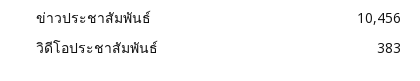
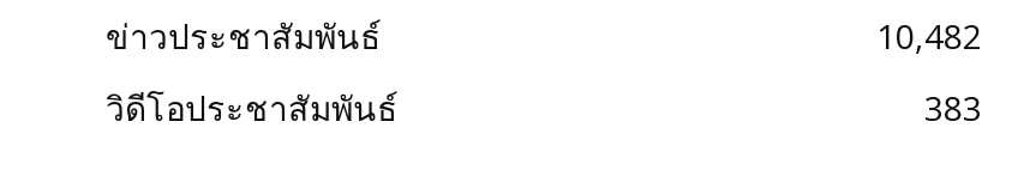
- 10,456
+ 10,482
